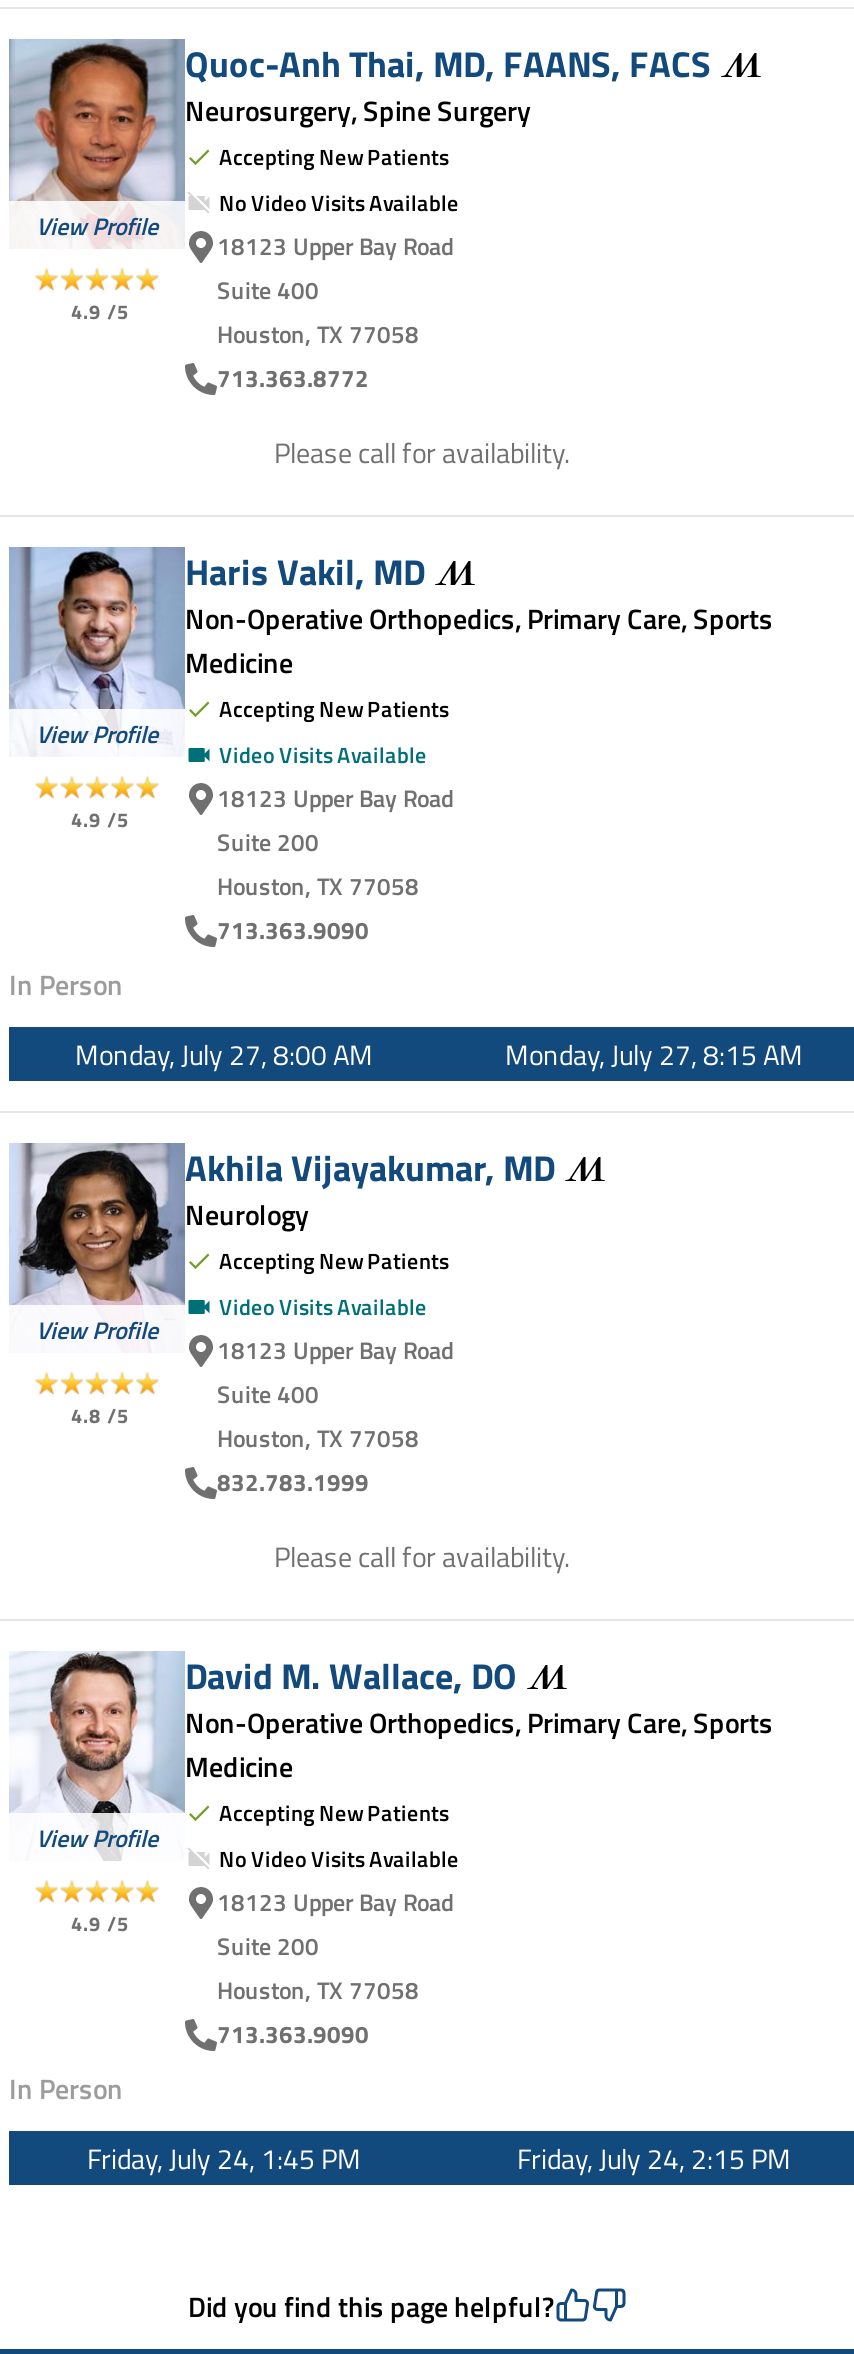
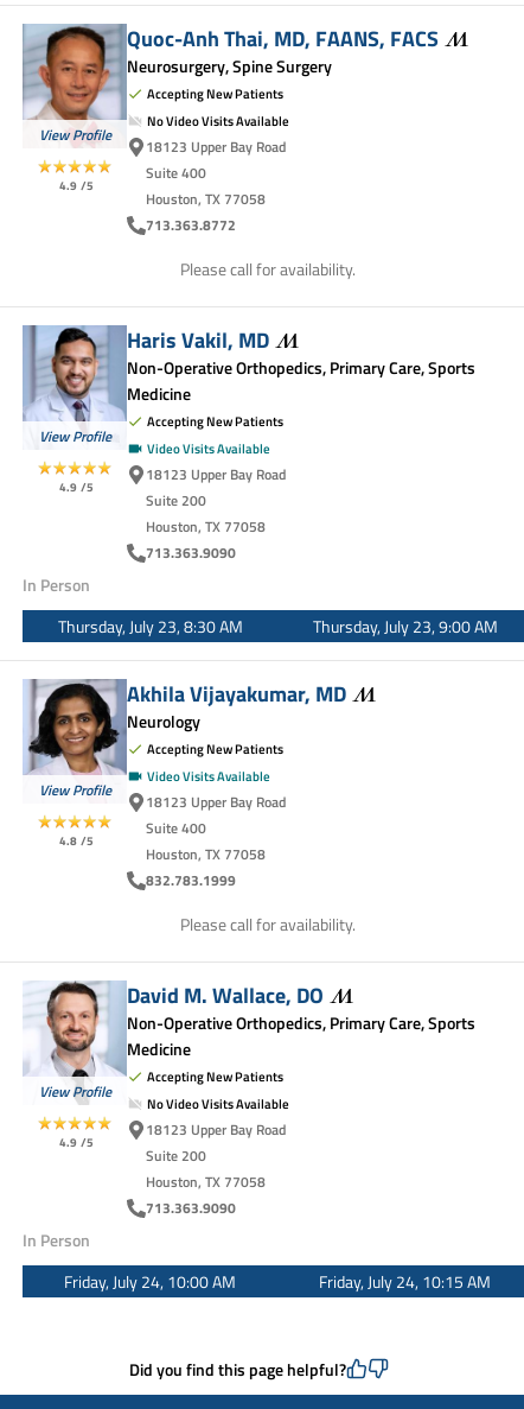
- Monday, July 27, 8:00 AM
+ Thursday, July 23, 8:30 AM

- Monday, July 27, 8:15 AM
+ Thursday, July 23, 9:00 AM

- Friday, July 24, 1:45 PM
+ Friday, July 24, 10:00 AM

- Friday, July 24, 2:15 PM
+ Friday, July 24, 10:15 AM
